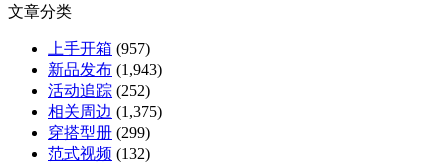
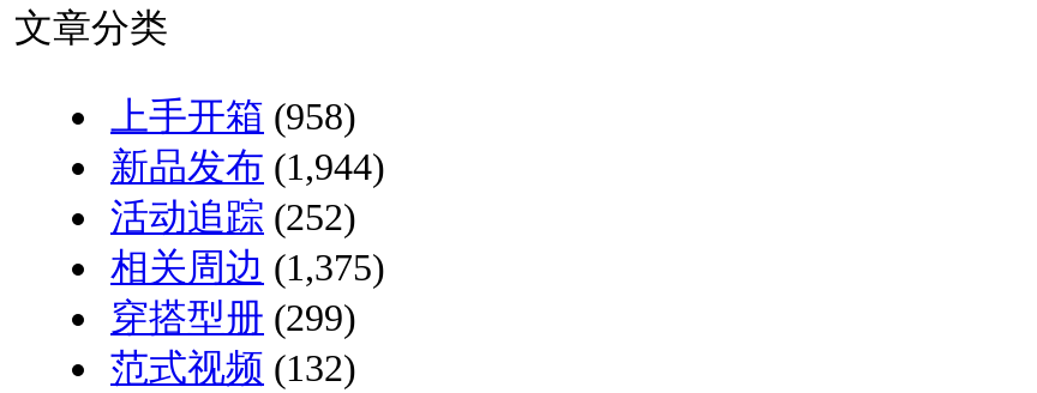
- 上手开箱(957)
+ 上手开箱(958)

- 新品发布(1,943)
+ 新品发布(1,944)
